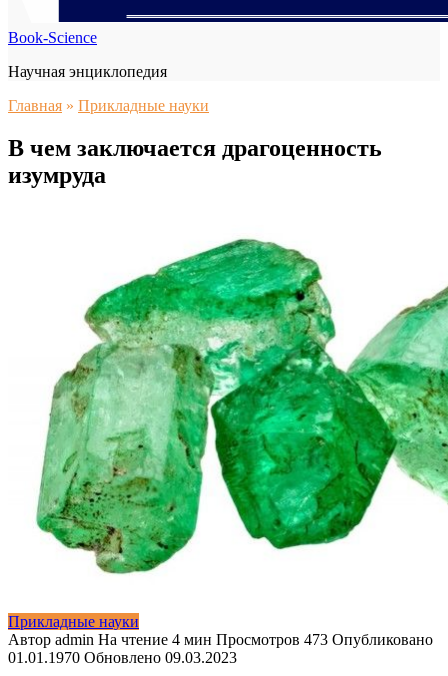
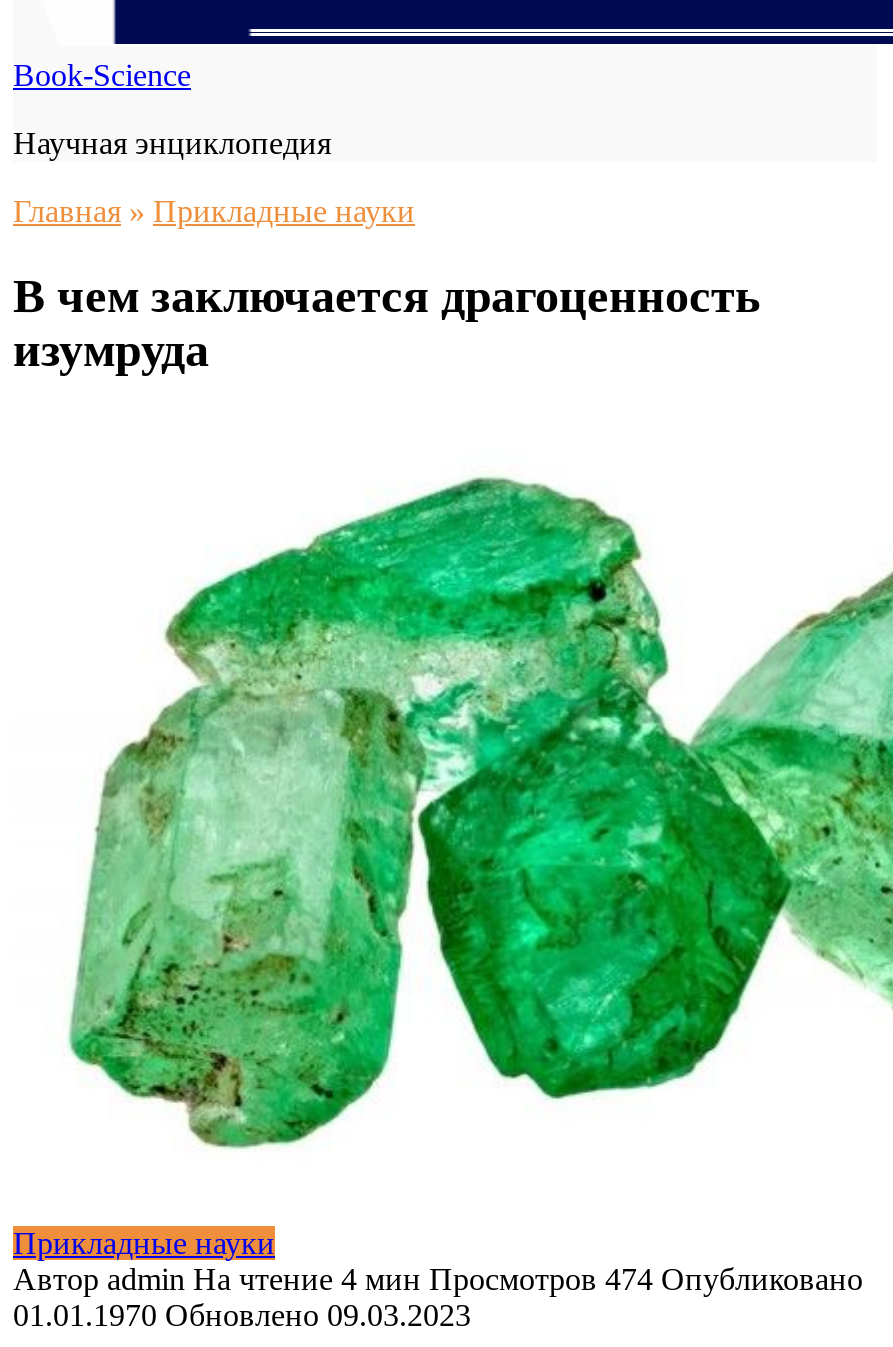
- Автор admin На чтение 4 мин Просмотров 473 Опубликовано
+ Автор admin На чтение 4 мин Просмотров 474 Опубликовано
